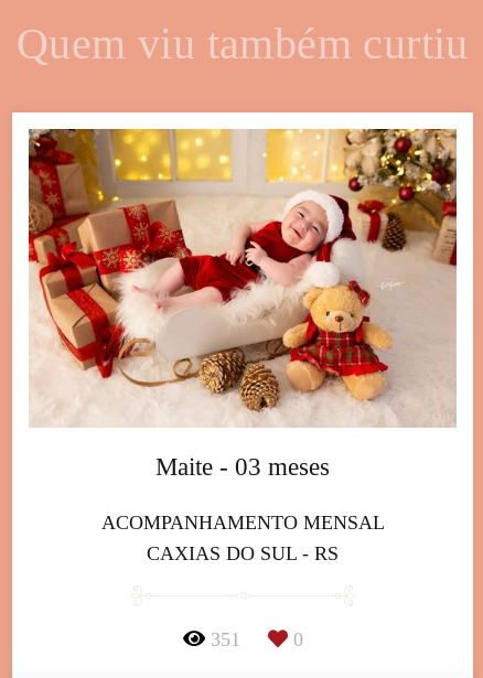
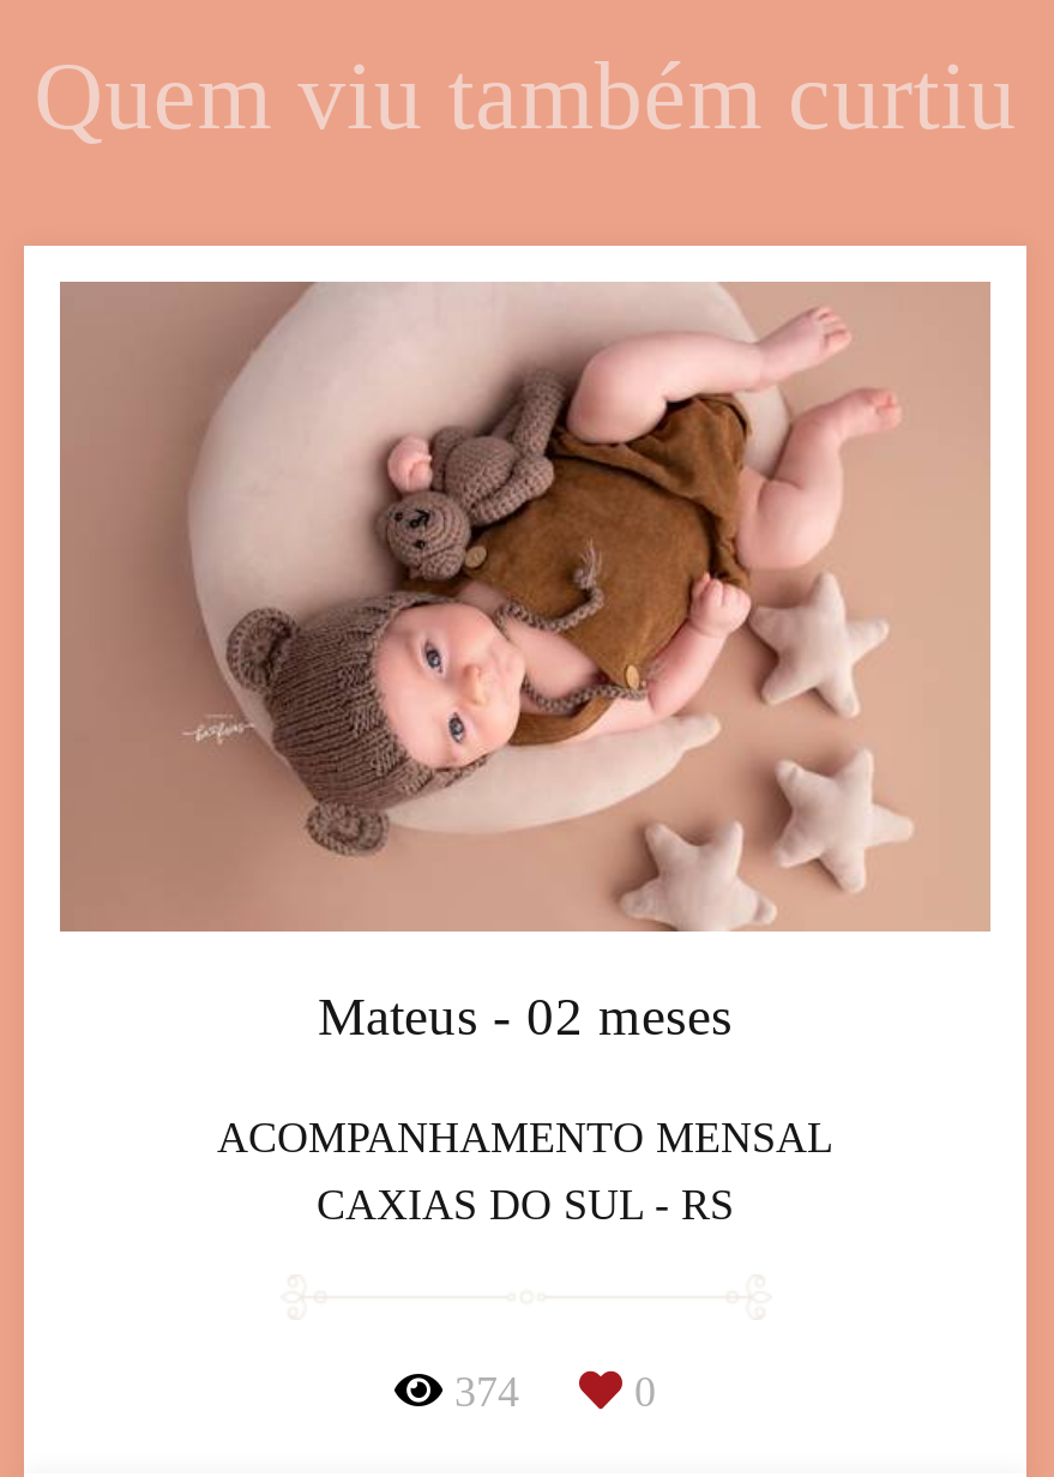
- [image]
- Maite - 03 meses
+ [image]
+ Mateus - 02 meses

- 351
+ 374
